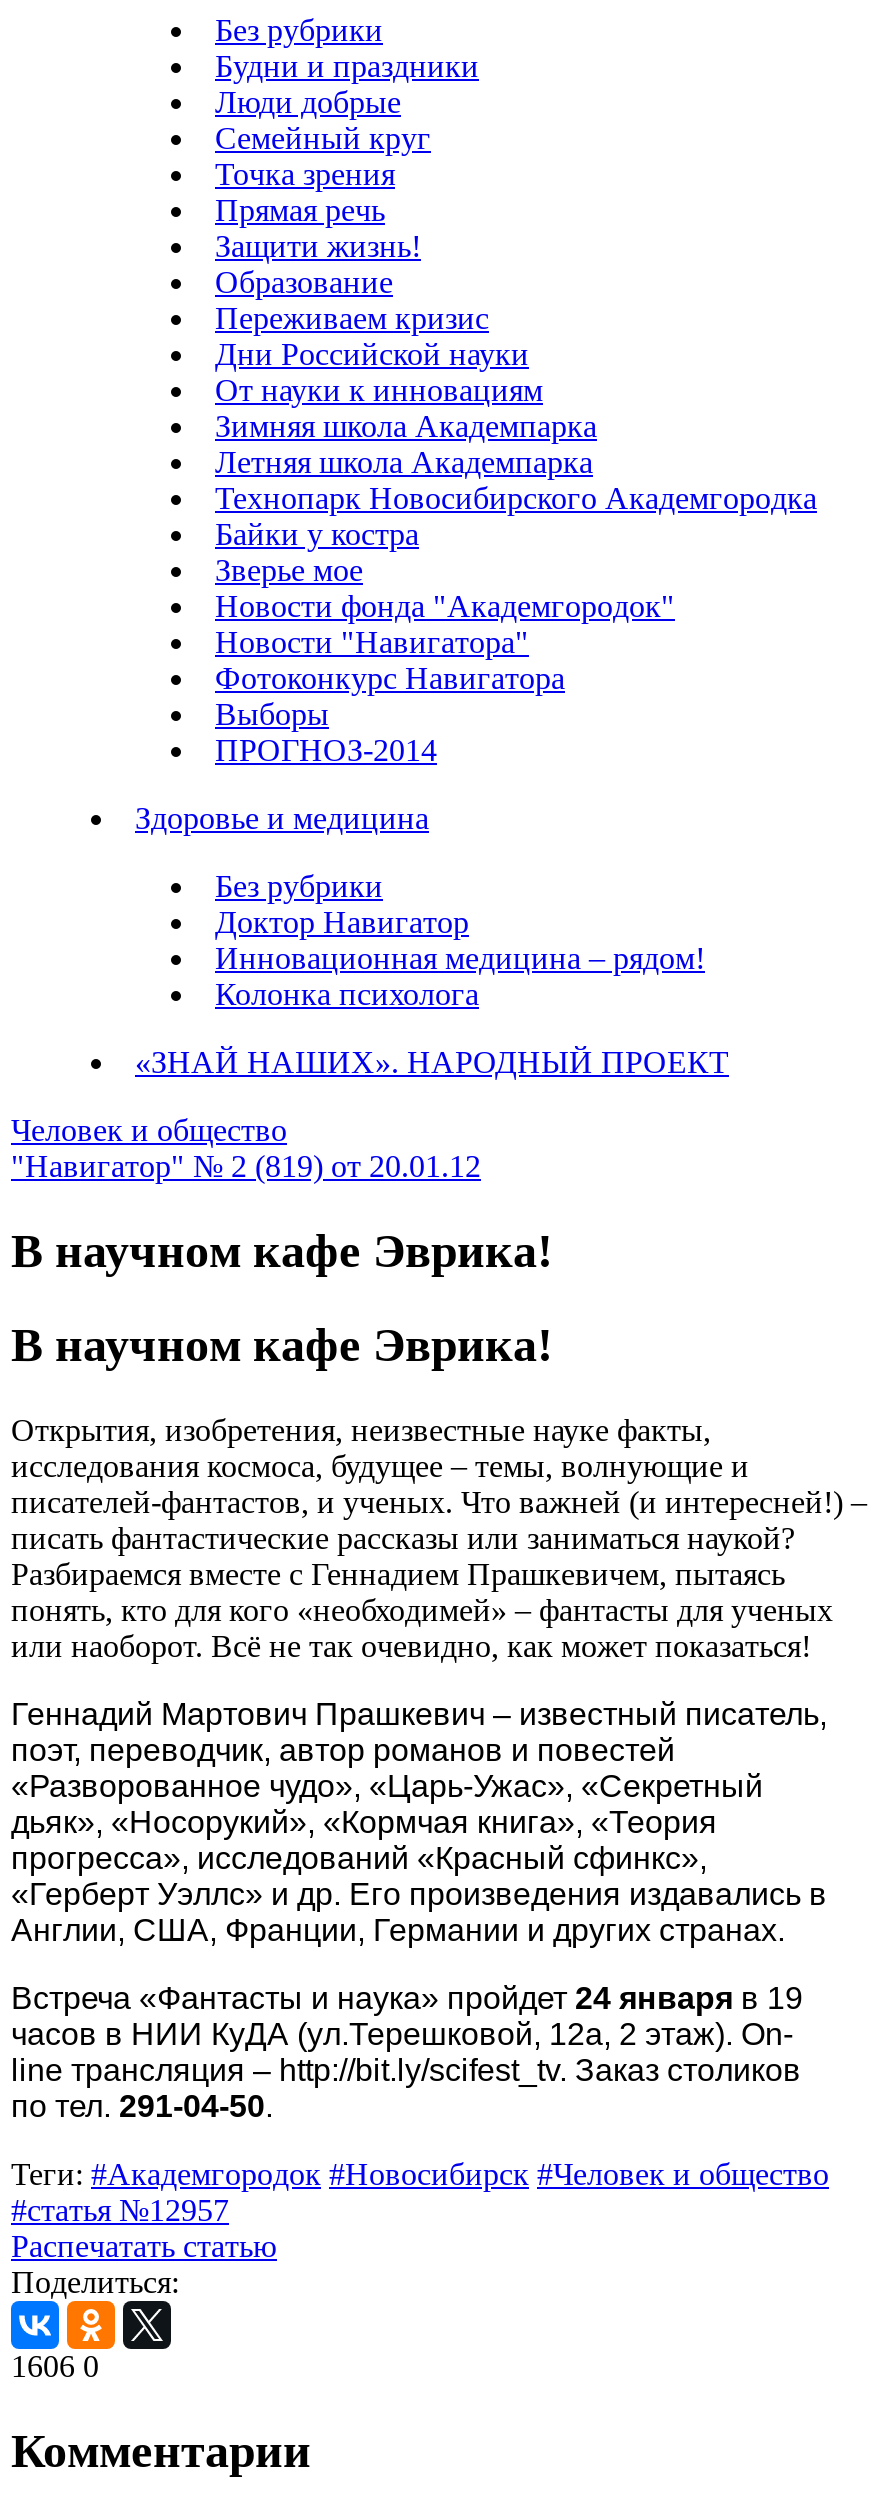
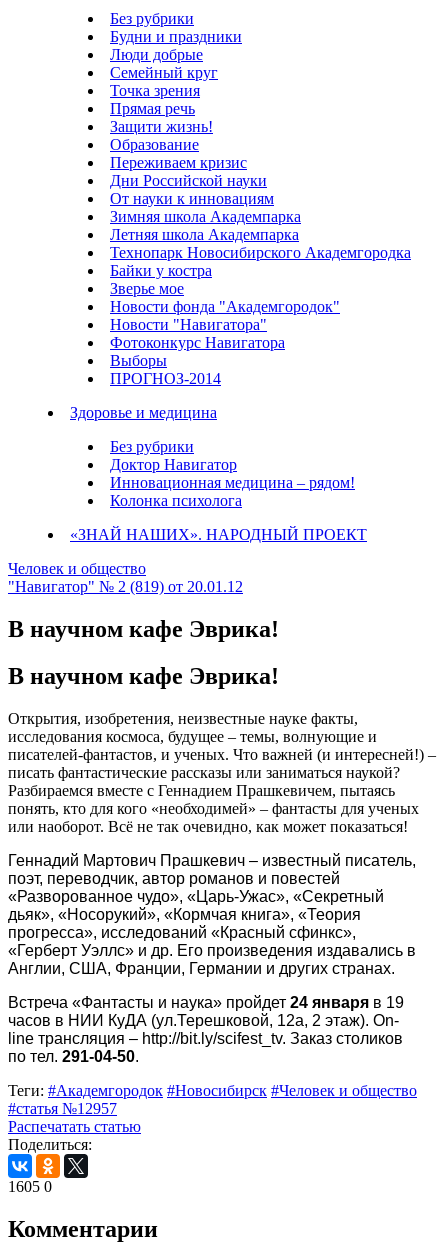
- 16060
+ 16050
